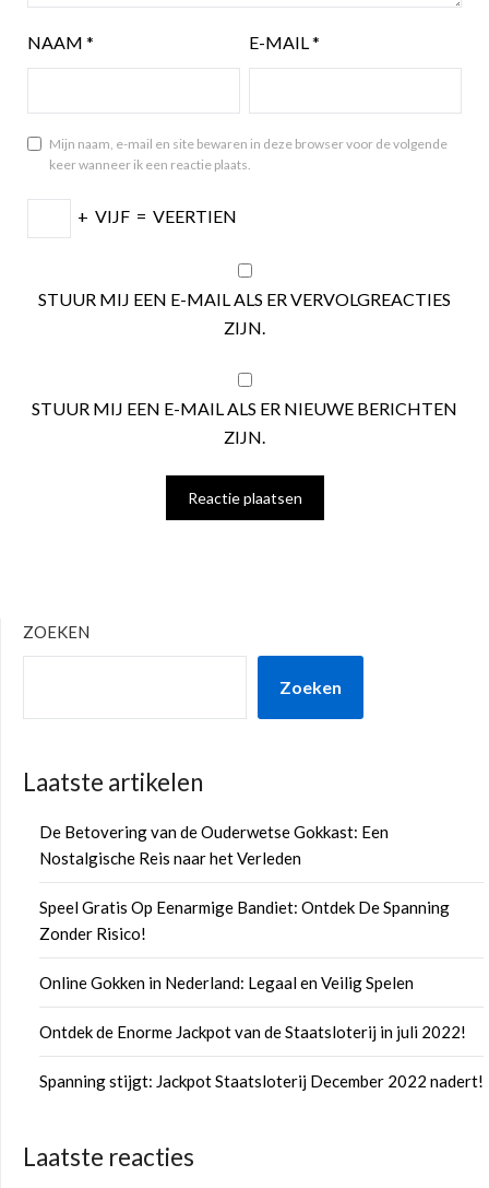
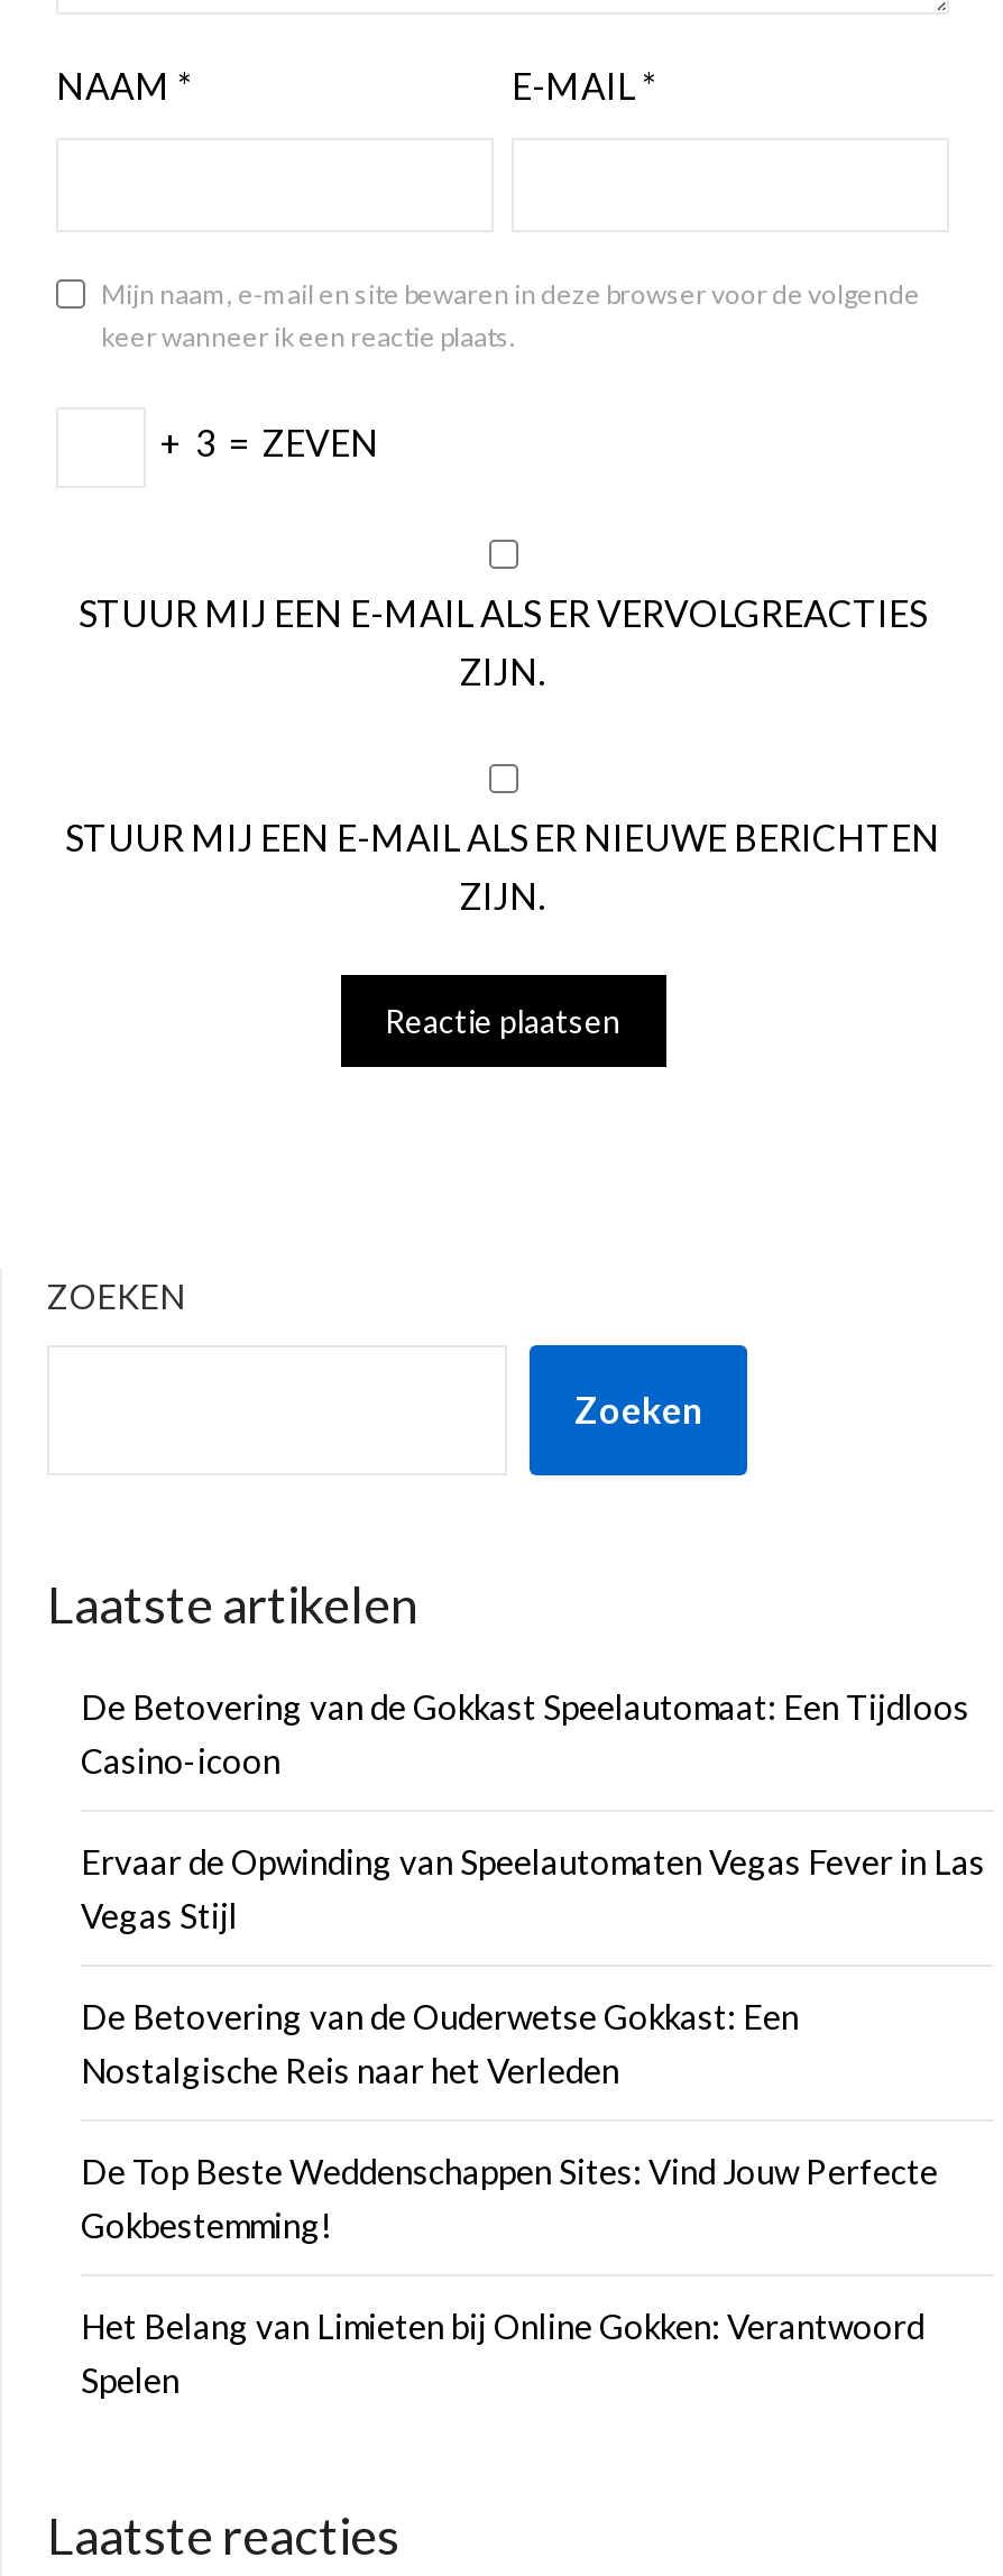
- + VIJF = VEERTIEN
+ + 3 = ZEVEN

+ De Betovering van de Gokkast Speelautomaat: Een Tijdloos
+ Casino-icoon
+ Ervaar de Opwinding van Speelautomaten Vegas Fever in Las
+ Vegas Stijl

moved down: De Betovering van de Ouderwetse Gokkast: Een | Nostalgische Reis naar het Verleden

- Speel Gratis Op Eenarmige Bandiet: Ontdek De Spanning
- Zonder Risico!
- Online Gokken in Nederland: Legaal en Veilig Spelen
- Ontdek de Enorme Jackpot van de Staatsloterij in juli 2022!
- Spanning stijgt: Jackpot Staatsloterij December 2022 nadert!
+ De Top Beste Weddenschappen Sites: Vind Jouw Perfecte
+ Gokbestemming!
+ Het Belang van Limieten bij Online Gokken: Verantwoord
+ Spelen
